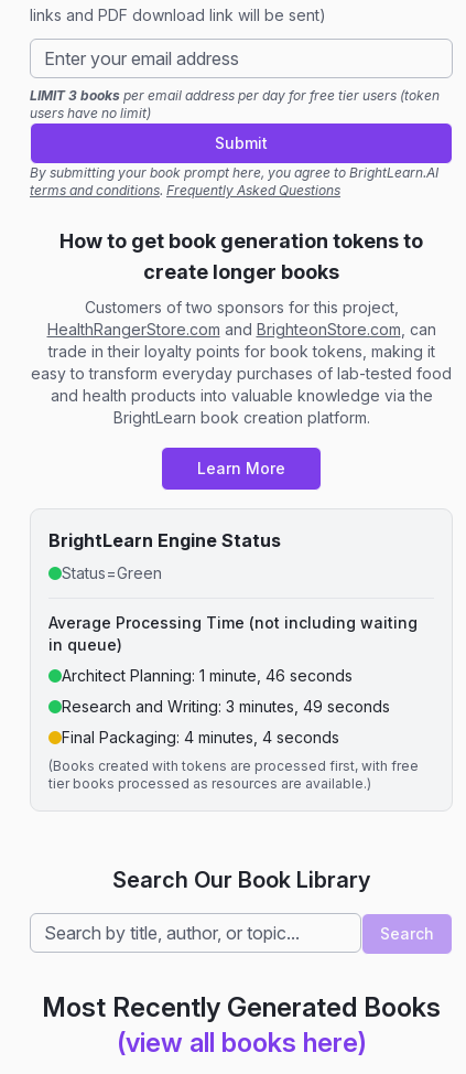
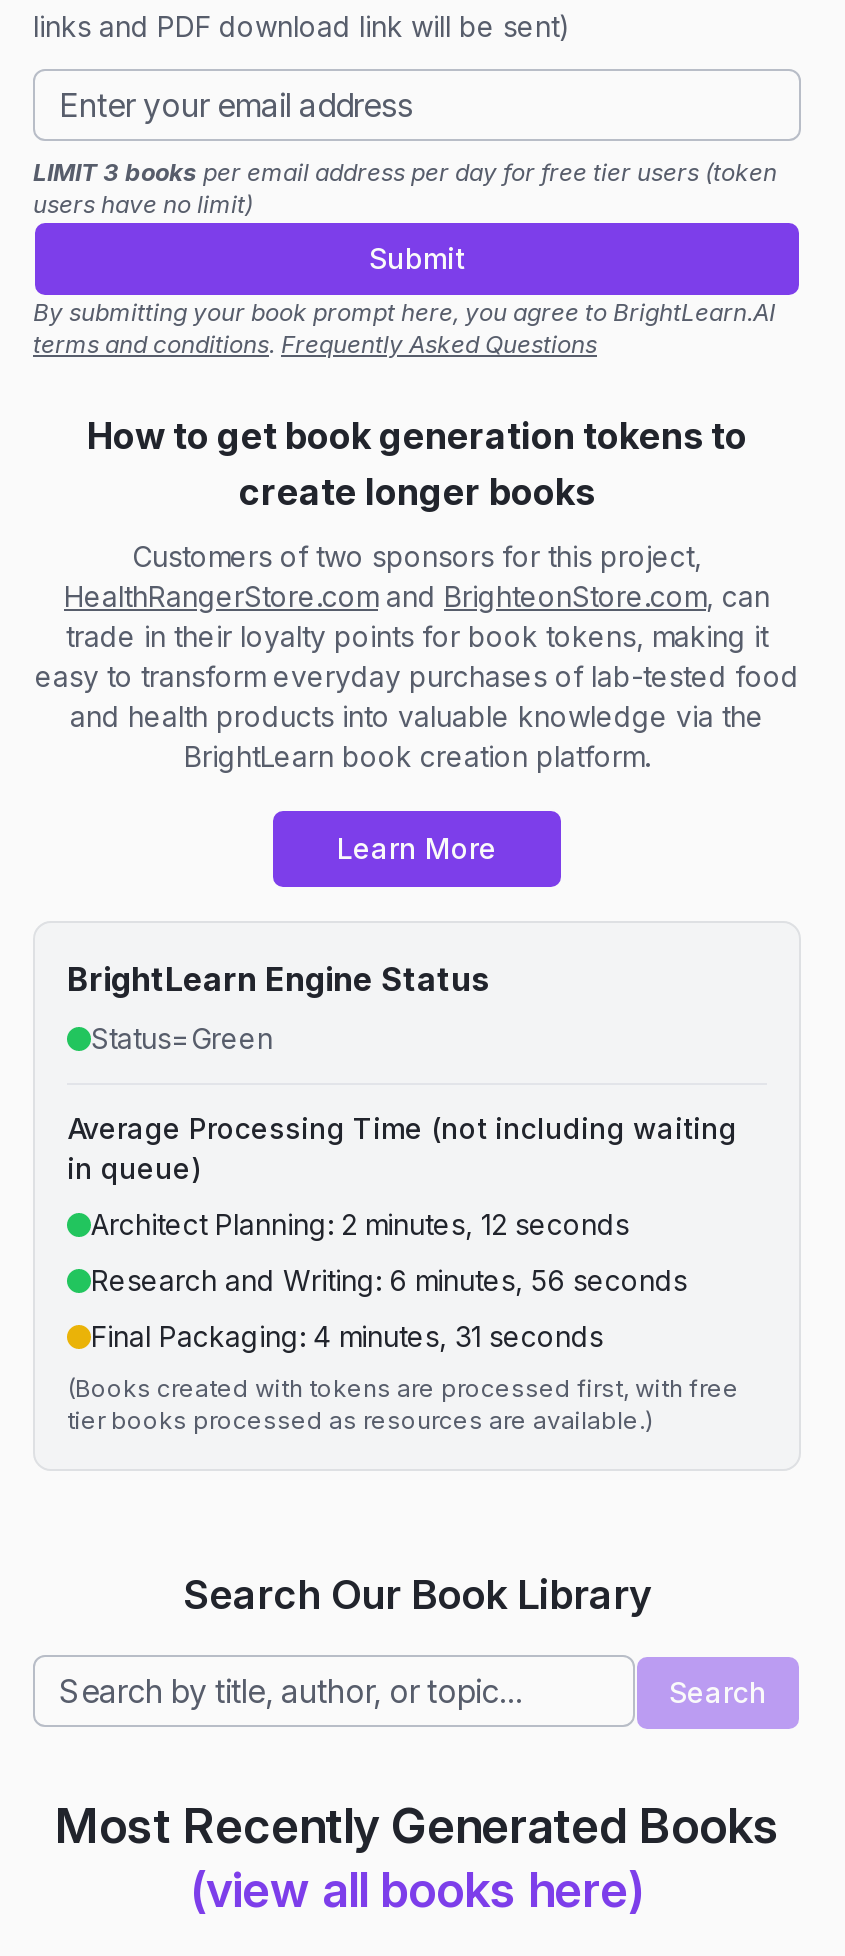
- Architect Planning: 1 minute, 46 seconds
+ Architect Planning: 2 minutes, 12 seconds

- Research and Writing: 3 minutes, 49 seconds
+ Research and Writing: 6 minutes, 56 seconds

- Final Packaging: 4 minutes, 4 seconds
+ Final Packaging: 4 minutes, 31 seconds
